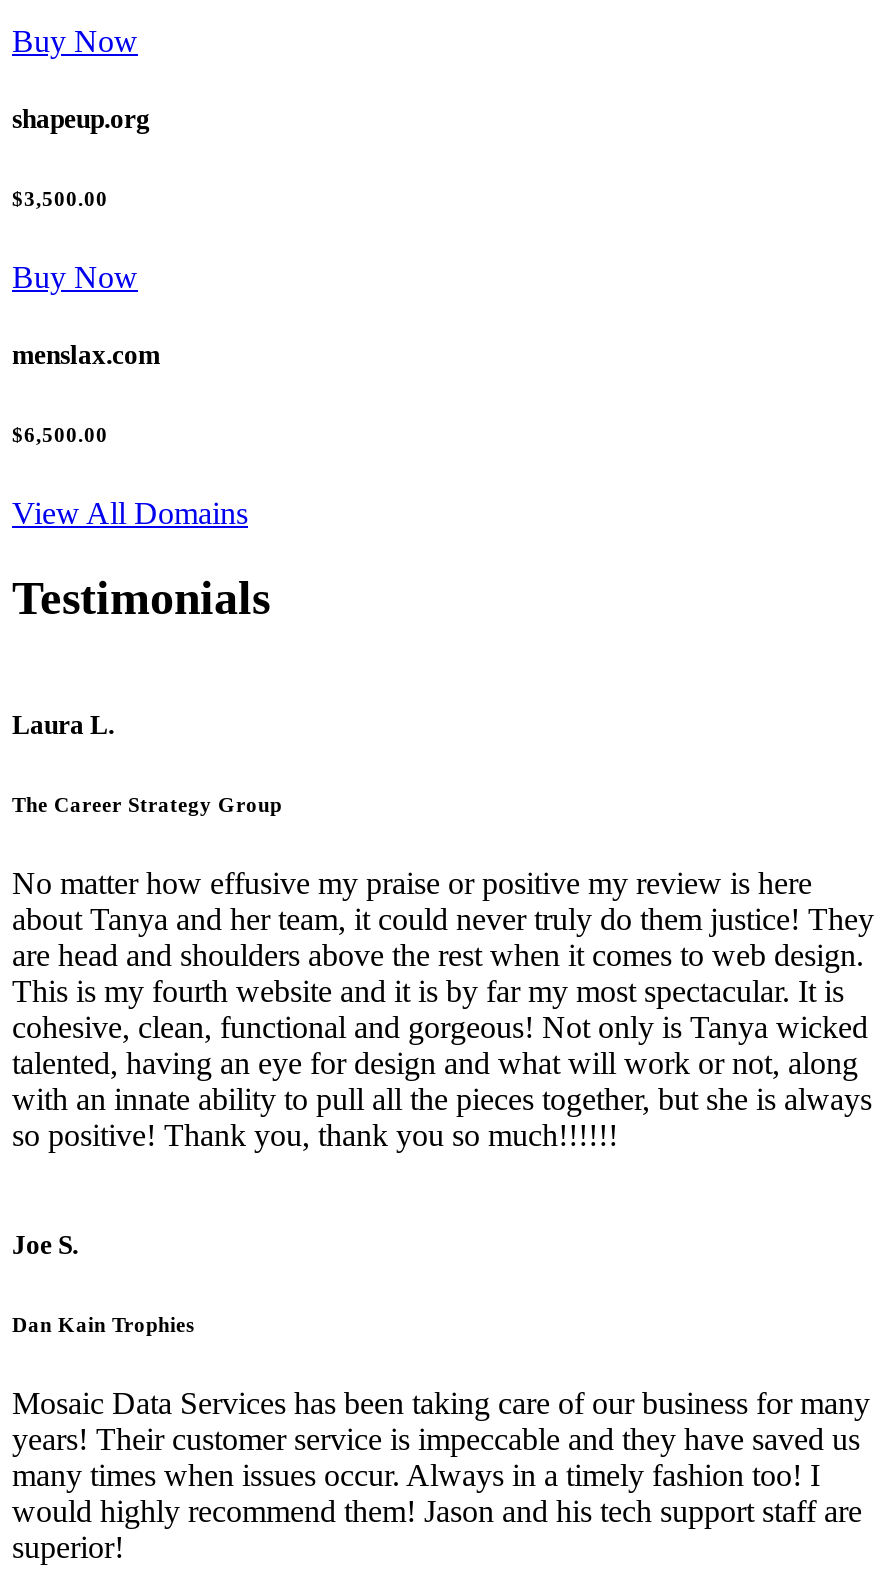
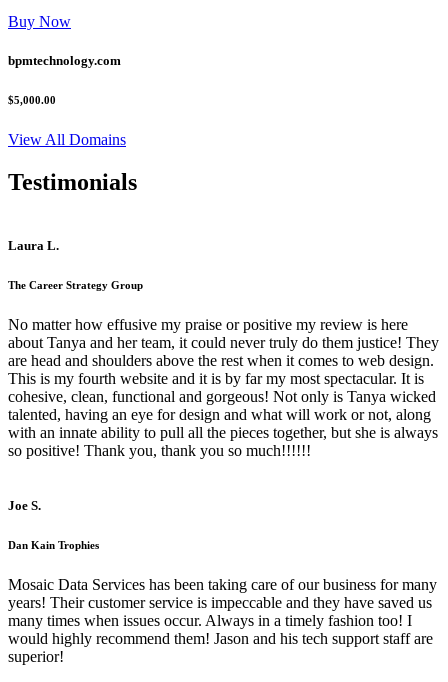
- shapeup.org
- $3,500.00
- Buy Now
- menslax.com
- $6,500.00
+ bpmtechnology.com
+ $5,000.00
